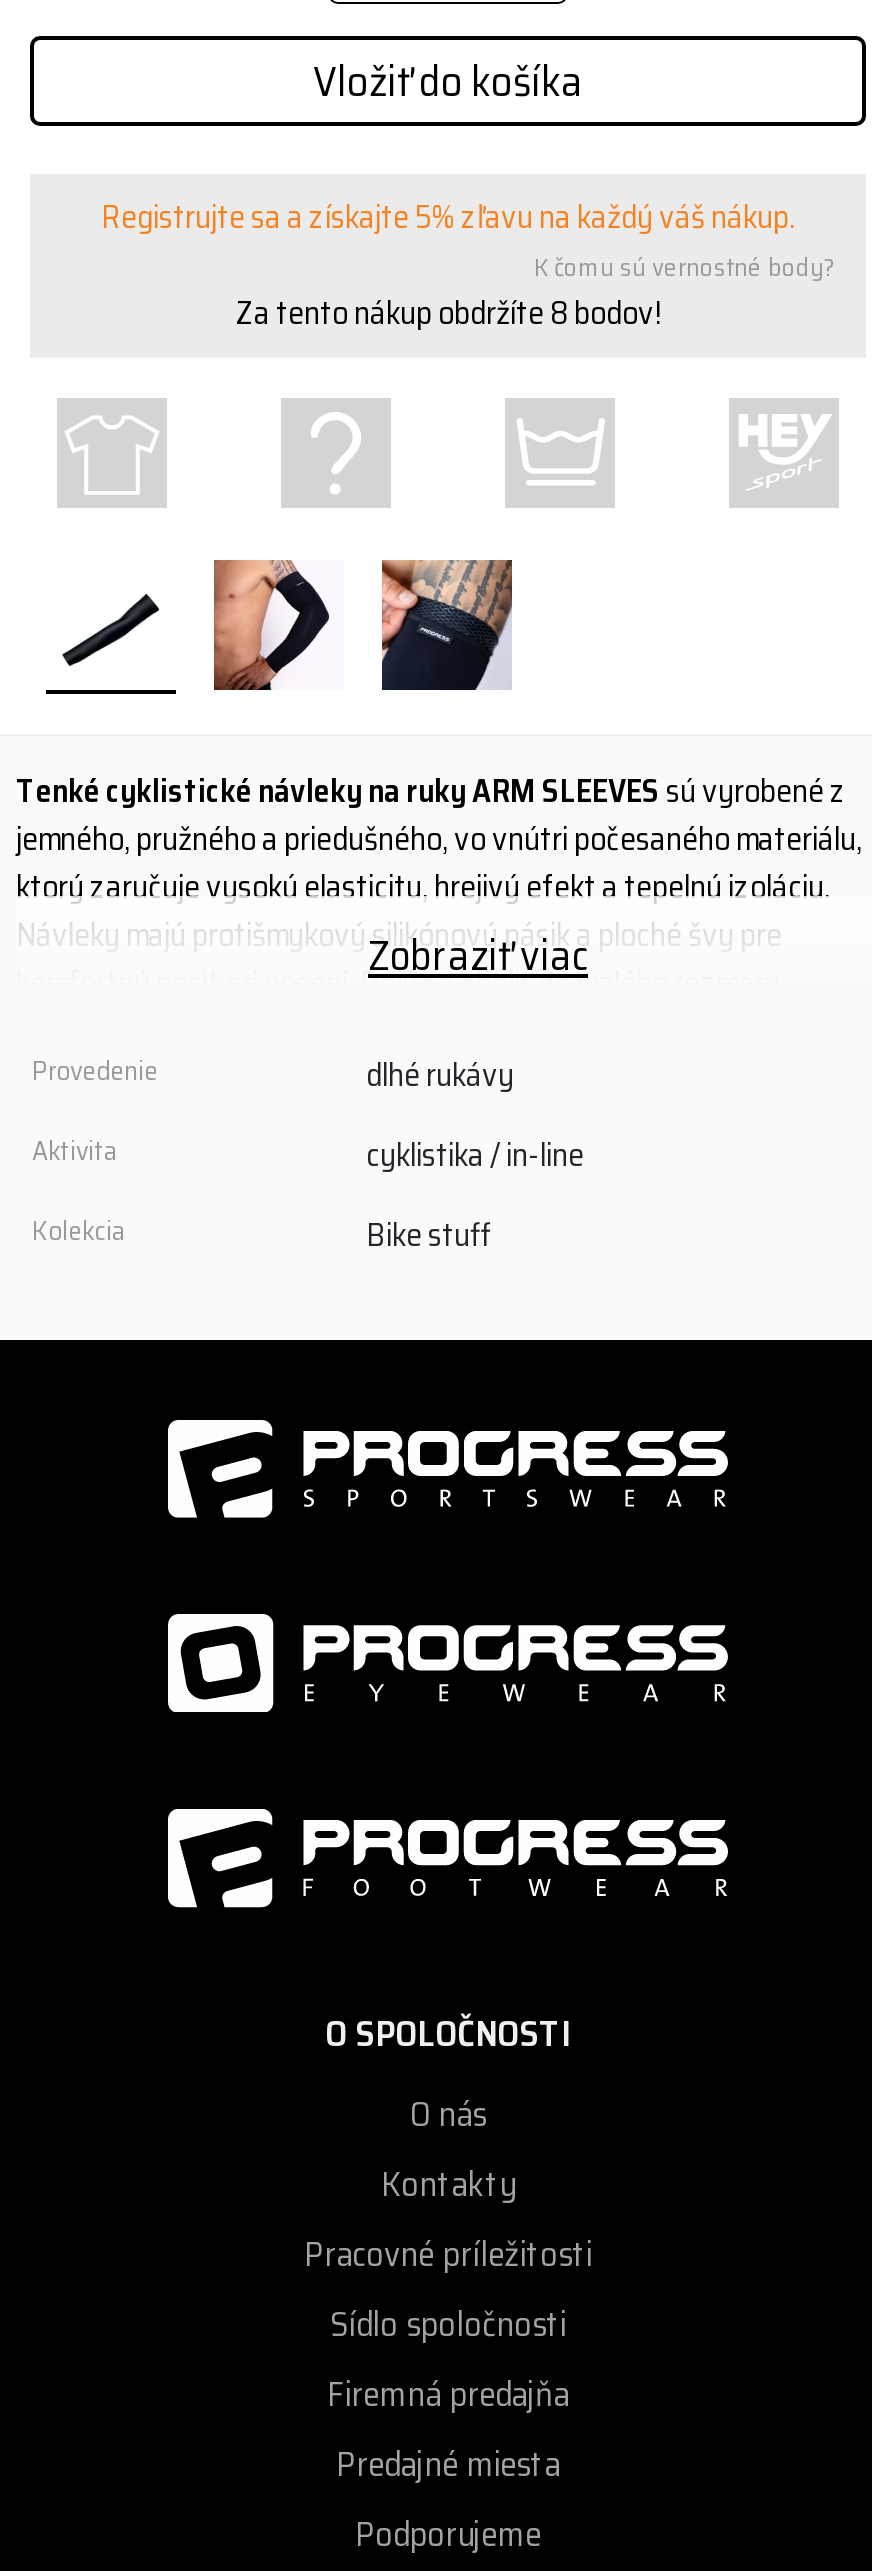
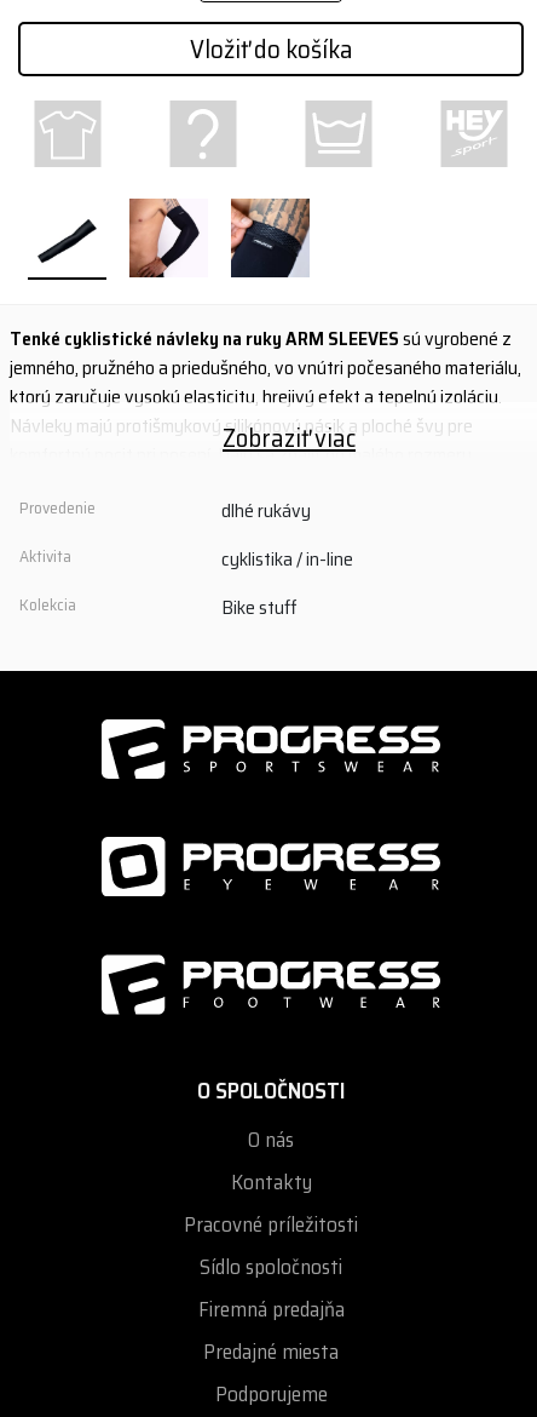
- Registrujte sa a získajte 5% zľavu na každý váš nákup.
- K čomu sú vernostné body?
- Za tento nákup obdržíte 8 bodov!
